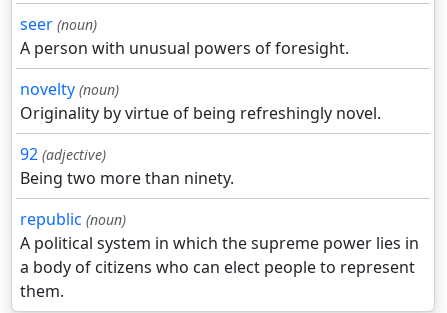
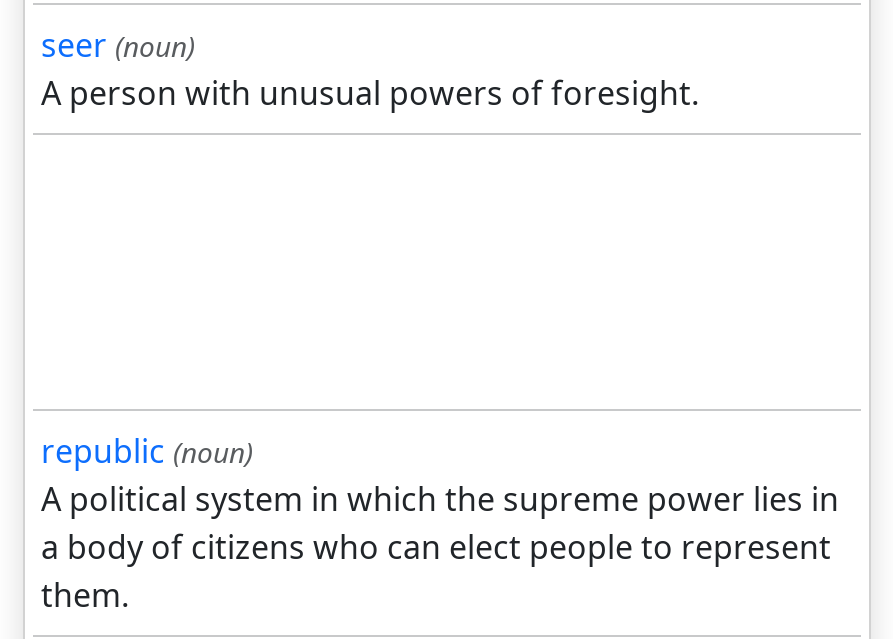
- novelty (noun)
- Originality by virtue of being refreshingly novel.
- 92 (adjective)
- Being two more than ninety.
